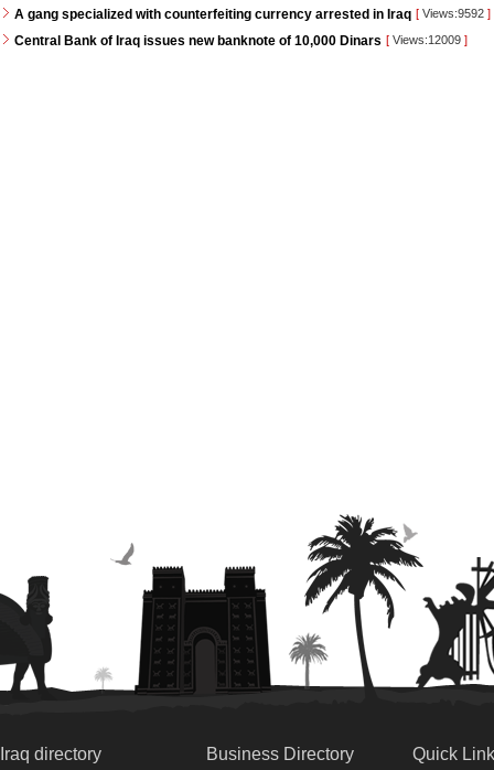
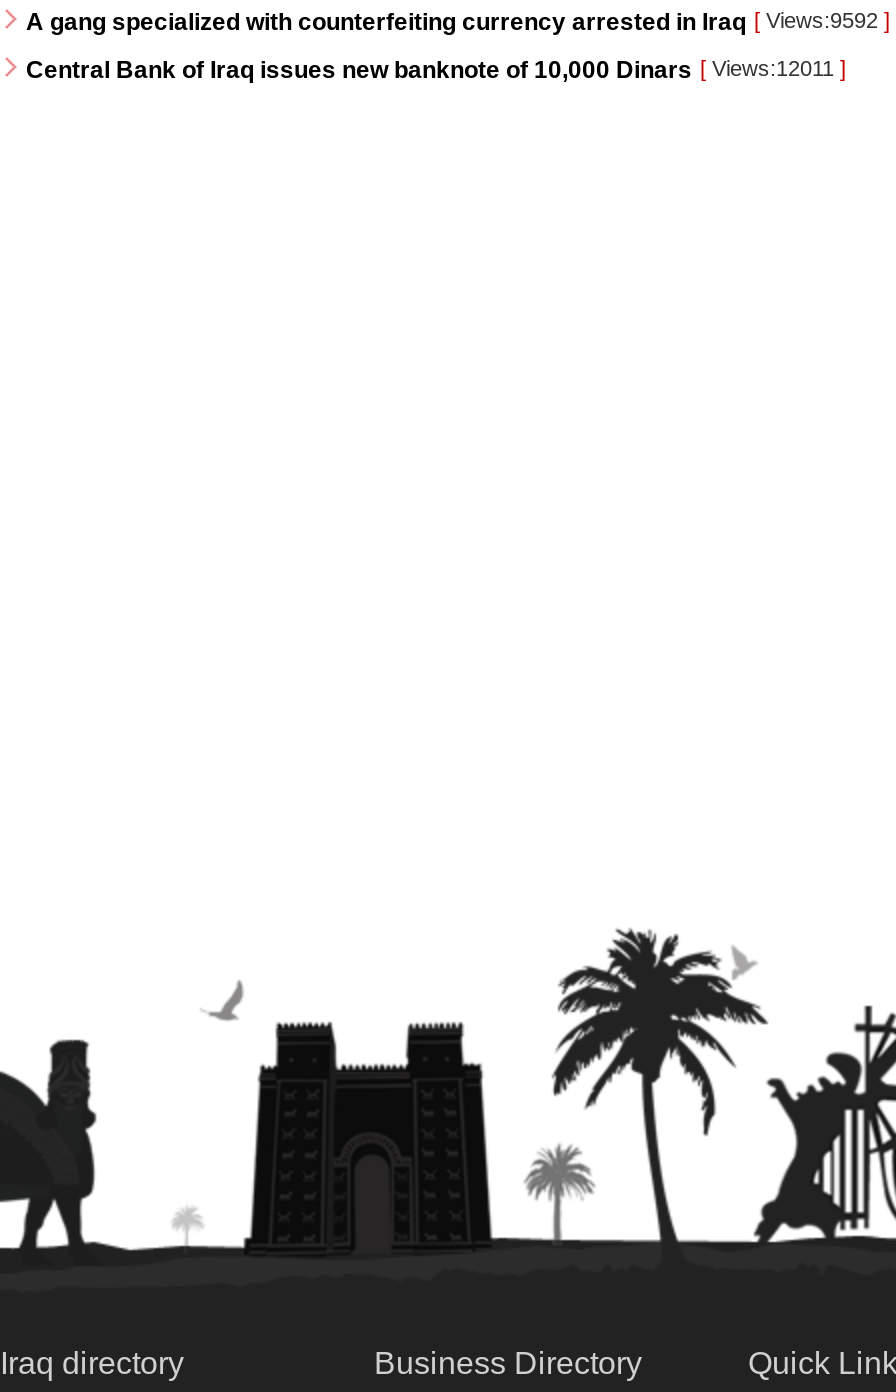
- Central Bank of Iraq issues new banknote of 10,000 Dinars [Views:12009]
+ Central Bank of Iraq issues new banknote of 10,000 Dinars [Views:12011]
